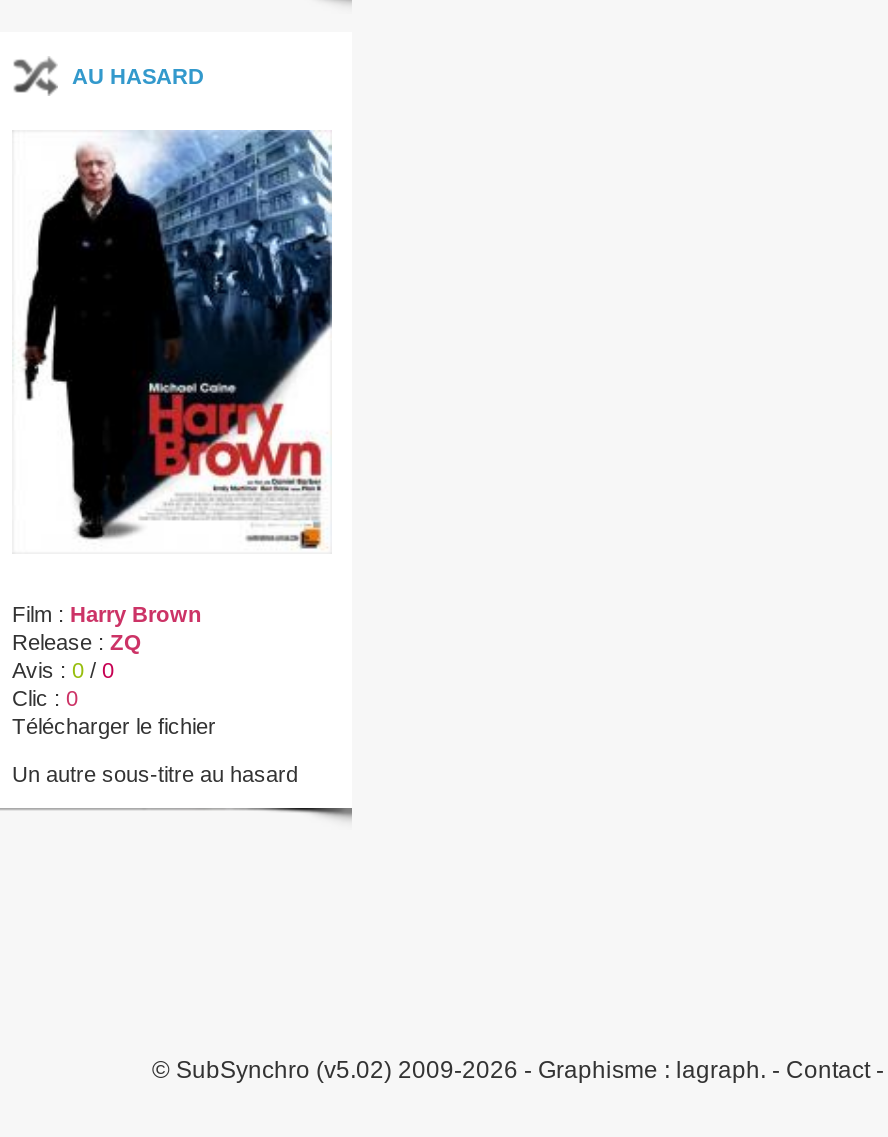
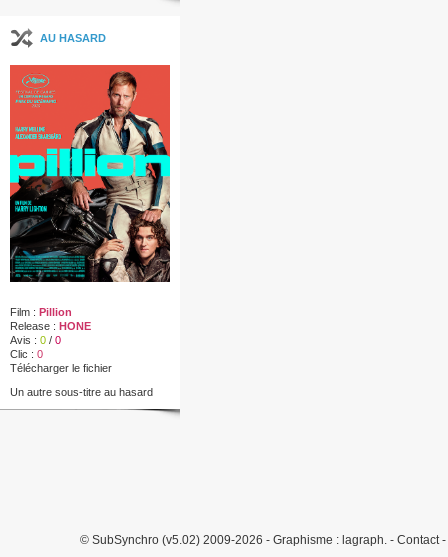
- [image]
- Film : Harry Brown
- Release : ZQ
+ [image]
+ Film : Pillion
+ Release : HONE
